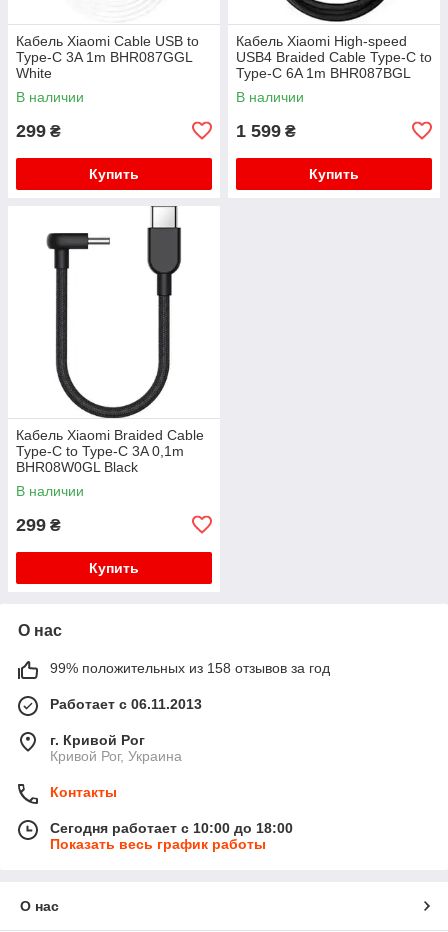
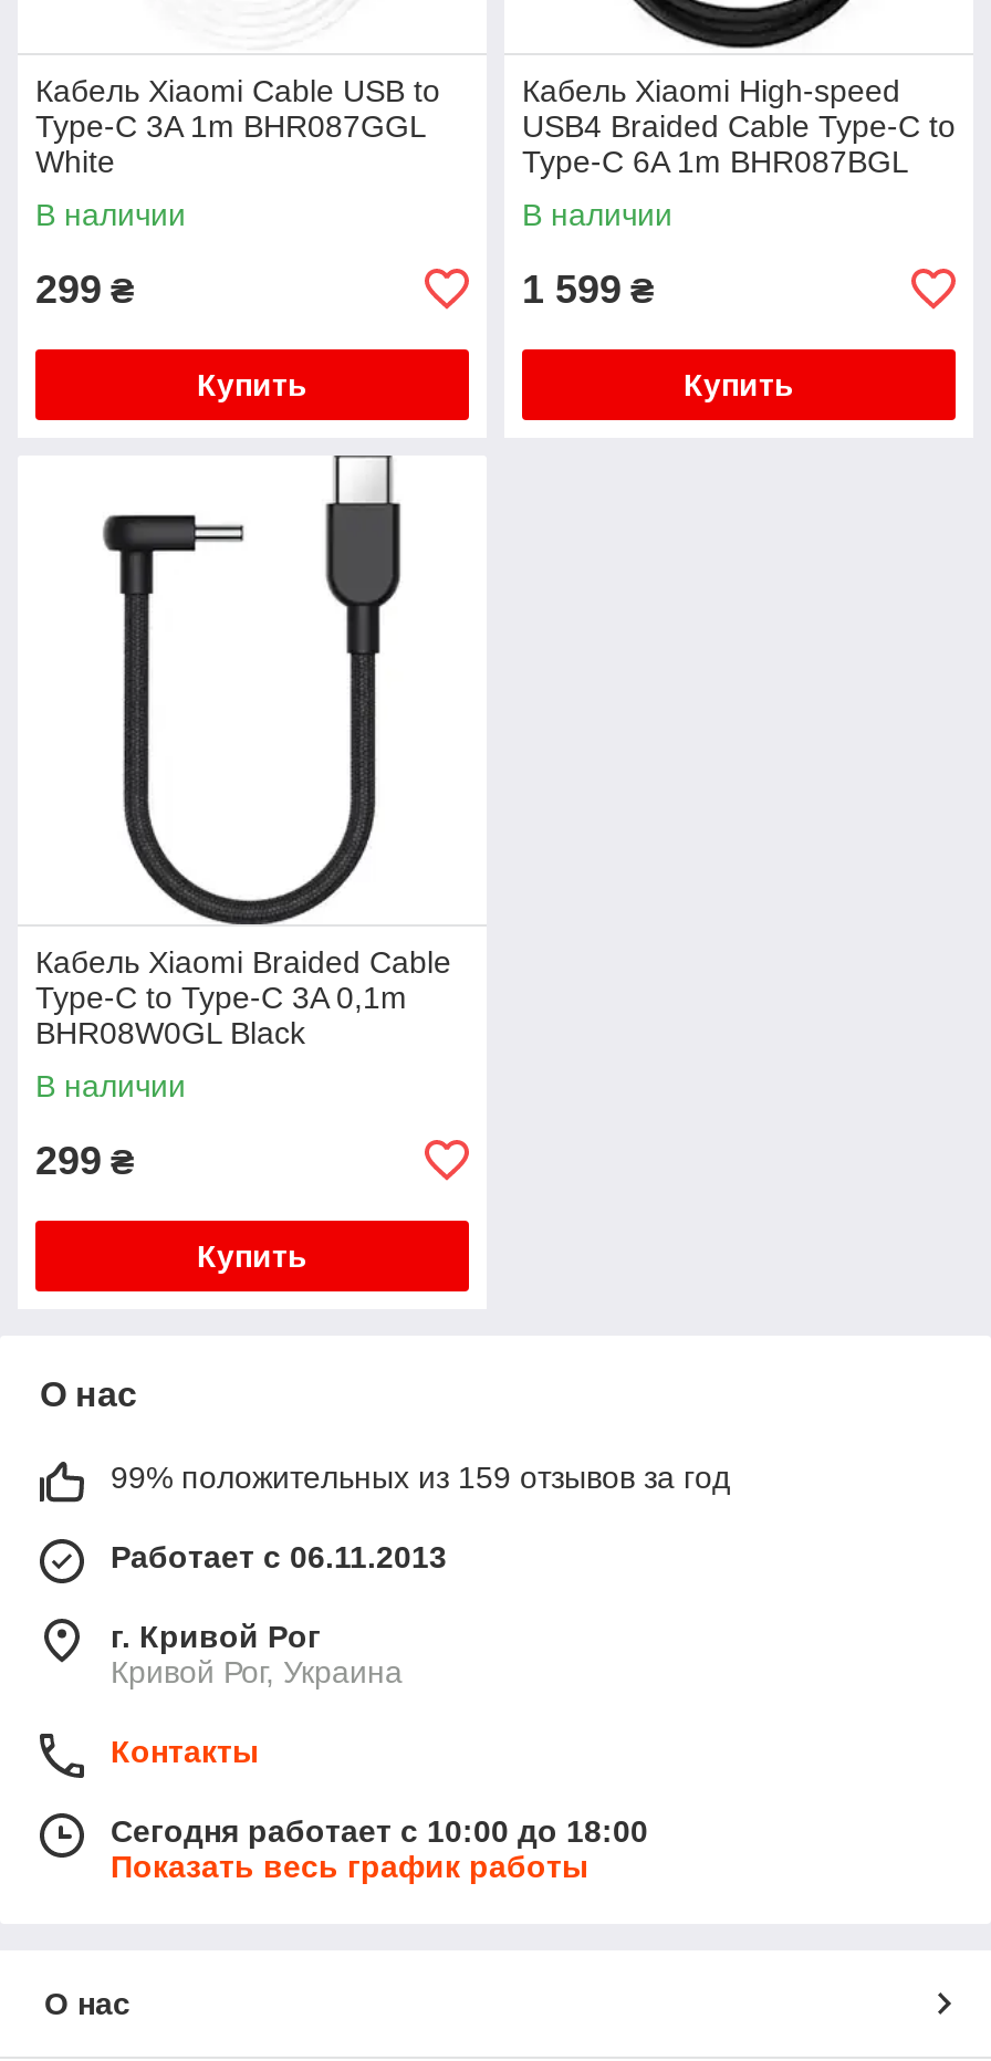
- 99% положительных из 158 отзывов за год
+ 99% положительных из 159 отзывов за год
